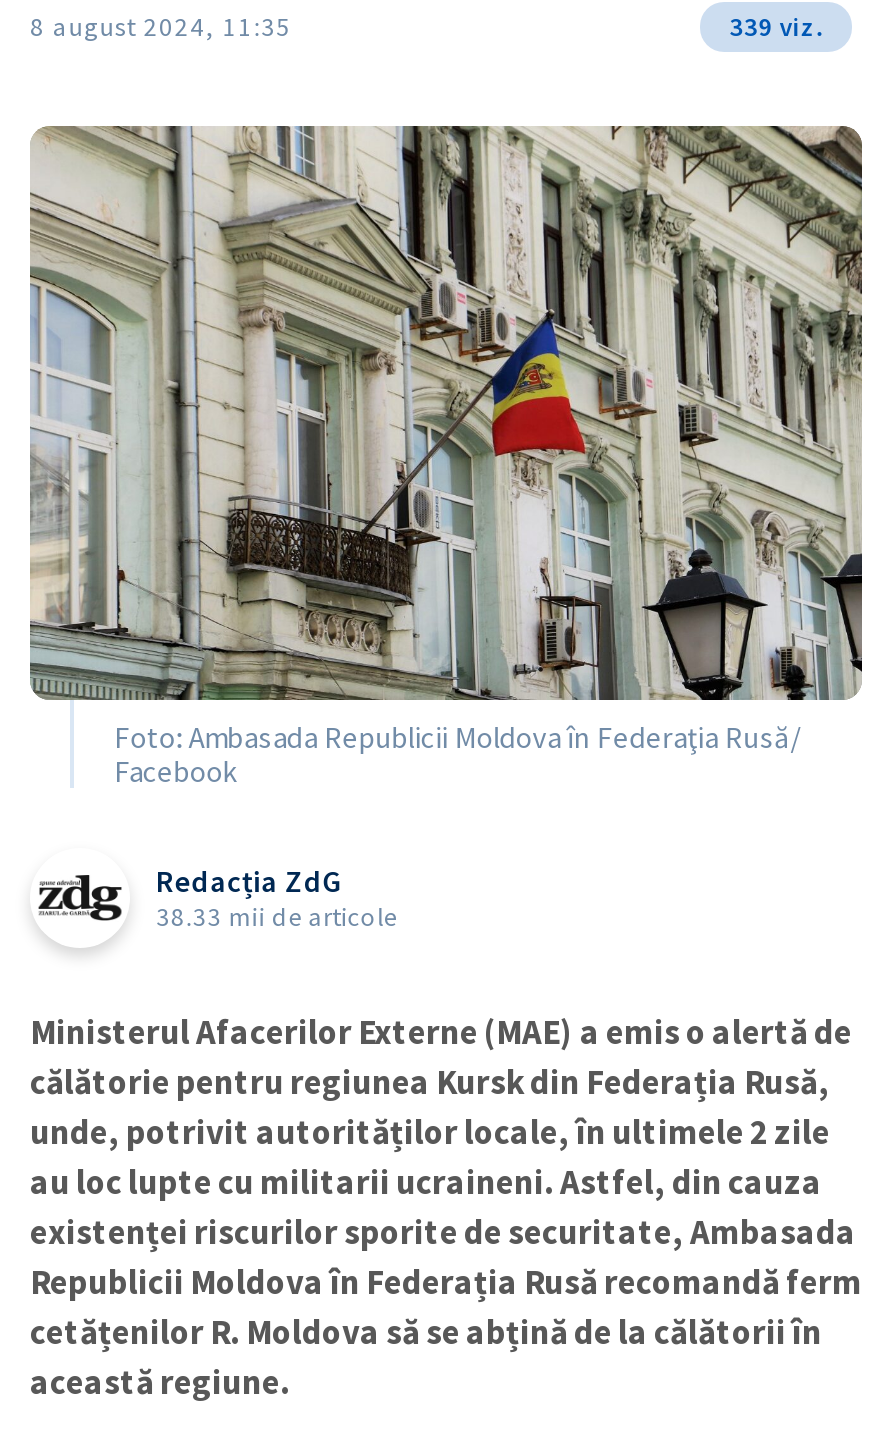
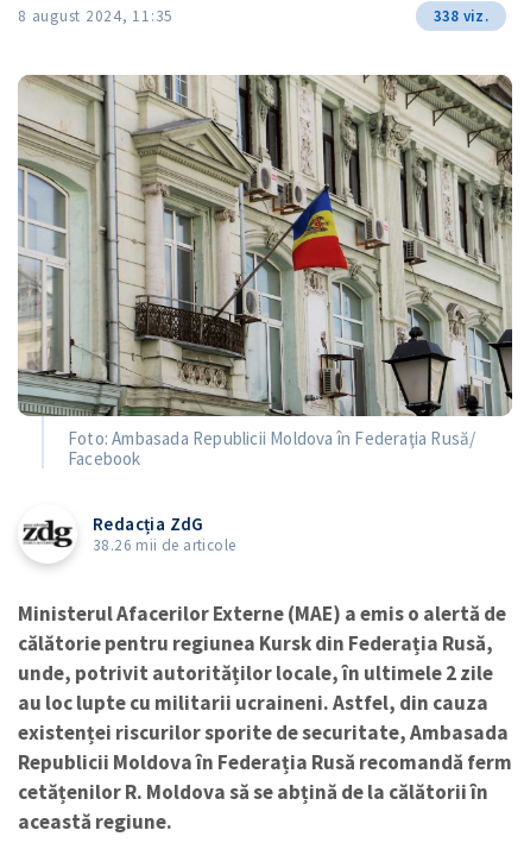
- 339 viz.
+ 338 viz.

- 38.33 mii de articole
+ 38.26 mii de articole
